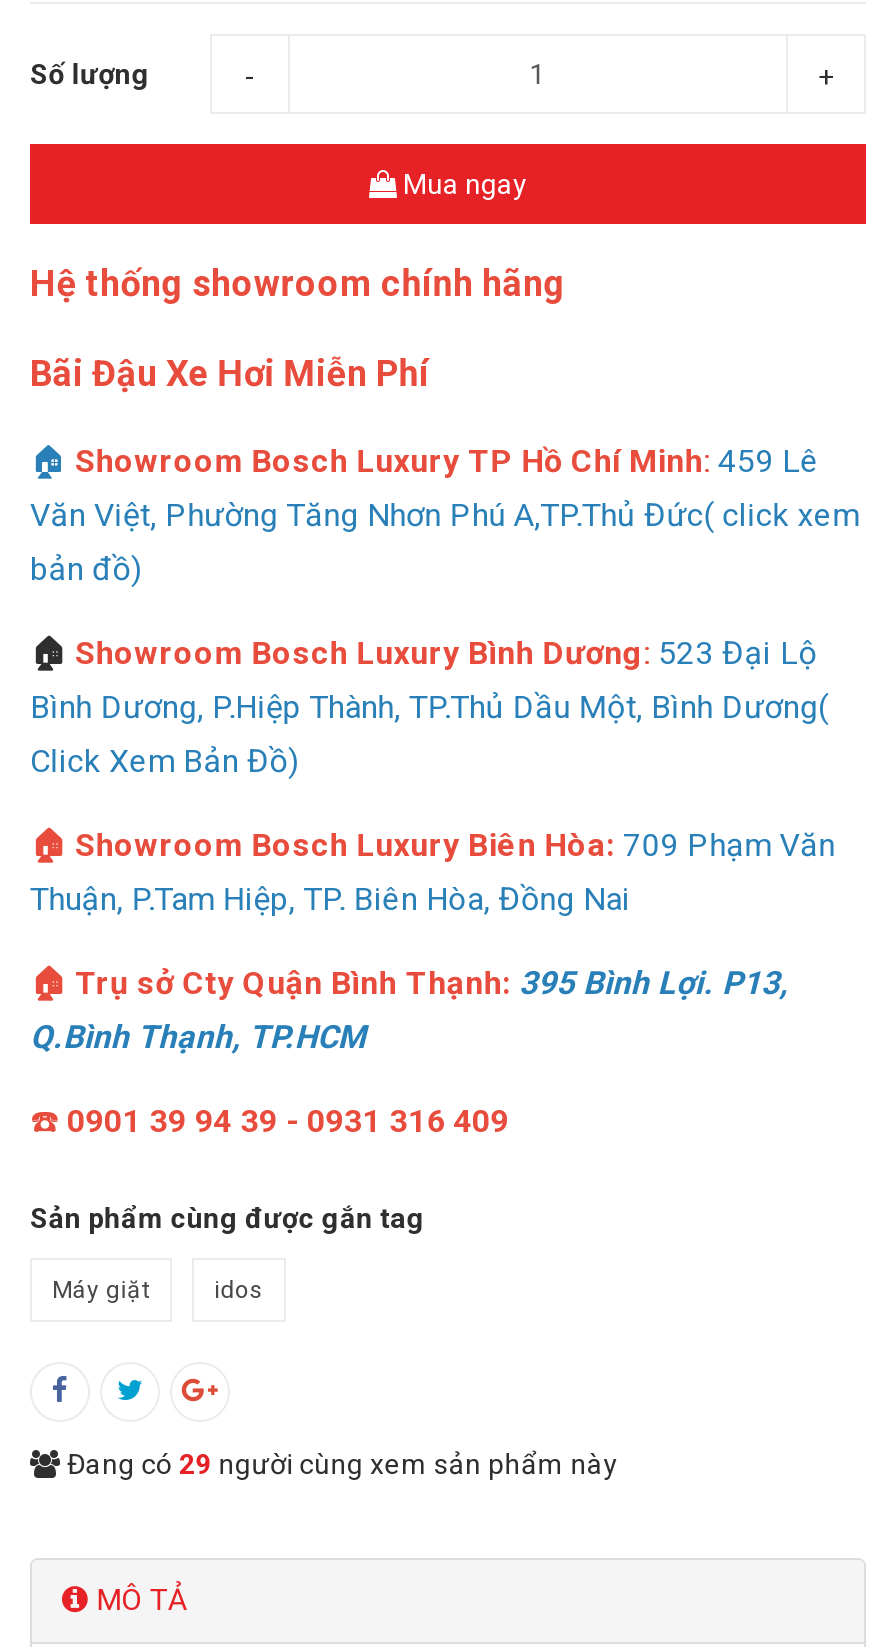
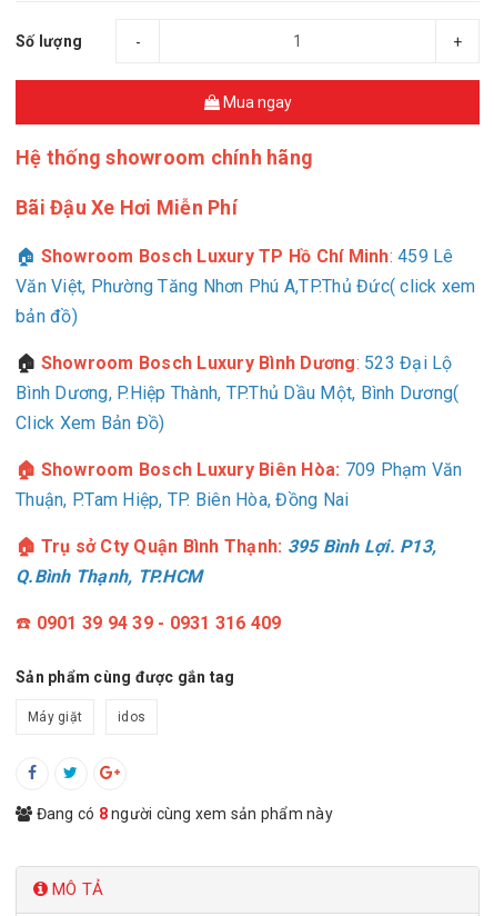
- Đang có 29 người cùng xem sản phẩm này
+ Đang có 8 người cùng xem sản phẩm này
